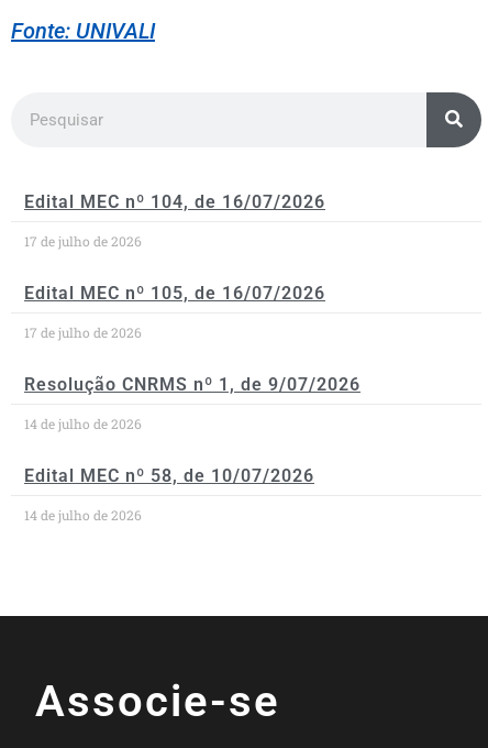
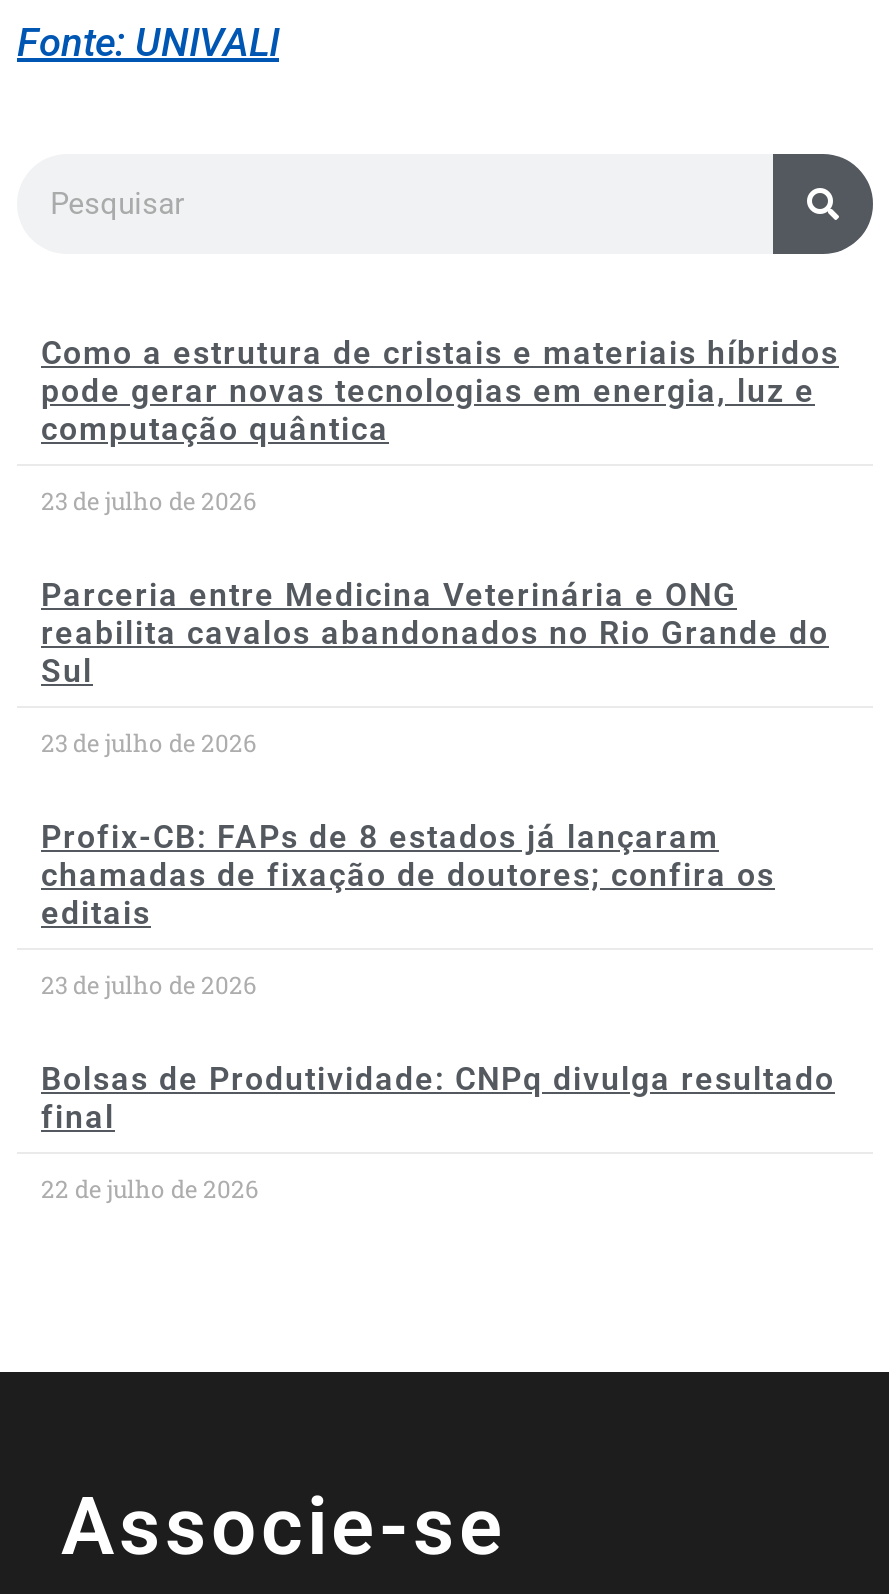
- Edital MEC nº 104, de 16/07/2026
+ Como a estrutura de cristais e materiais híbridos
+ pode gerar novas tecnologias em energia, luz e
+ computação quântica

- 17 de julho de 2026
+ 23 de julho de 2026

- Edital MEC nº 105, de 16/07/2026
+ Parceria entre Medicina Veterinária e ONG
+ reabilita cavalos abandonados no Rio Grande do
+ Sul

- 17 de julho de 2026
+ 23 de julho de 2026

- Resolução CNRMS nº 1, de 9/07/2026
+ Profix-CB: FAPs de 8 estados já lançaram
+ chamadas de fixação de doutores; confira os
+ editais

- 14 de julho de 2026
+ 23 de julho de 2026

- Edital MEC nº 58, de 10/07/2026
+ Bolsas de Produtividade: CNPq divulga resultado
+ final

- 14 de julho de 2026
+ 22 de julho de 2026
